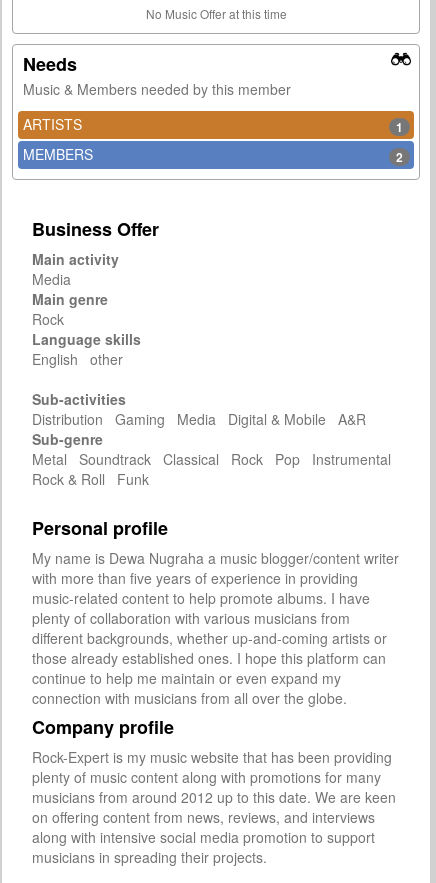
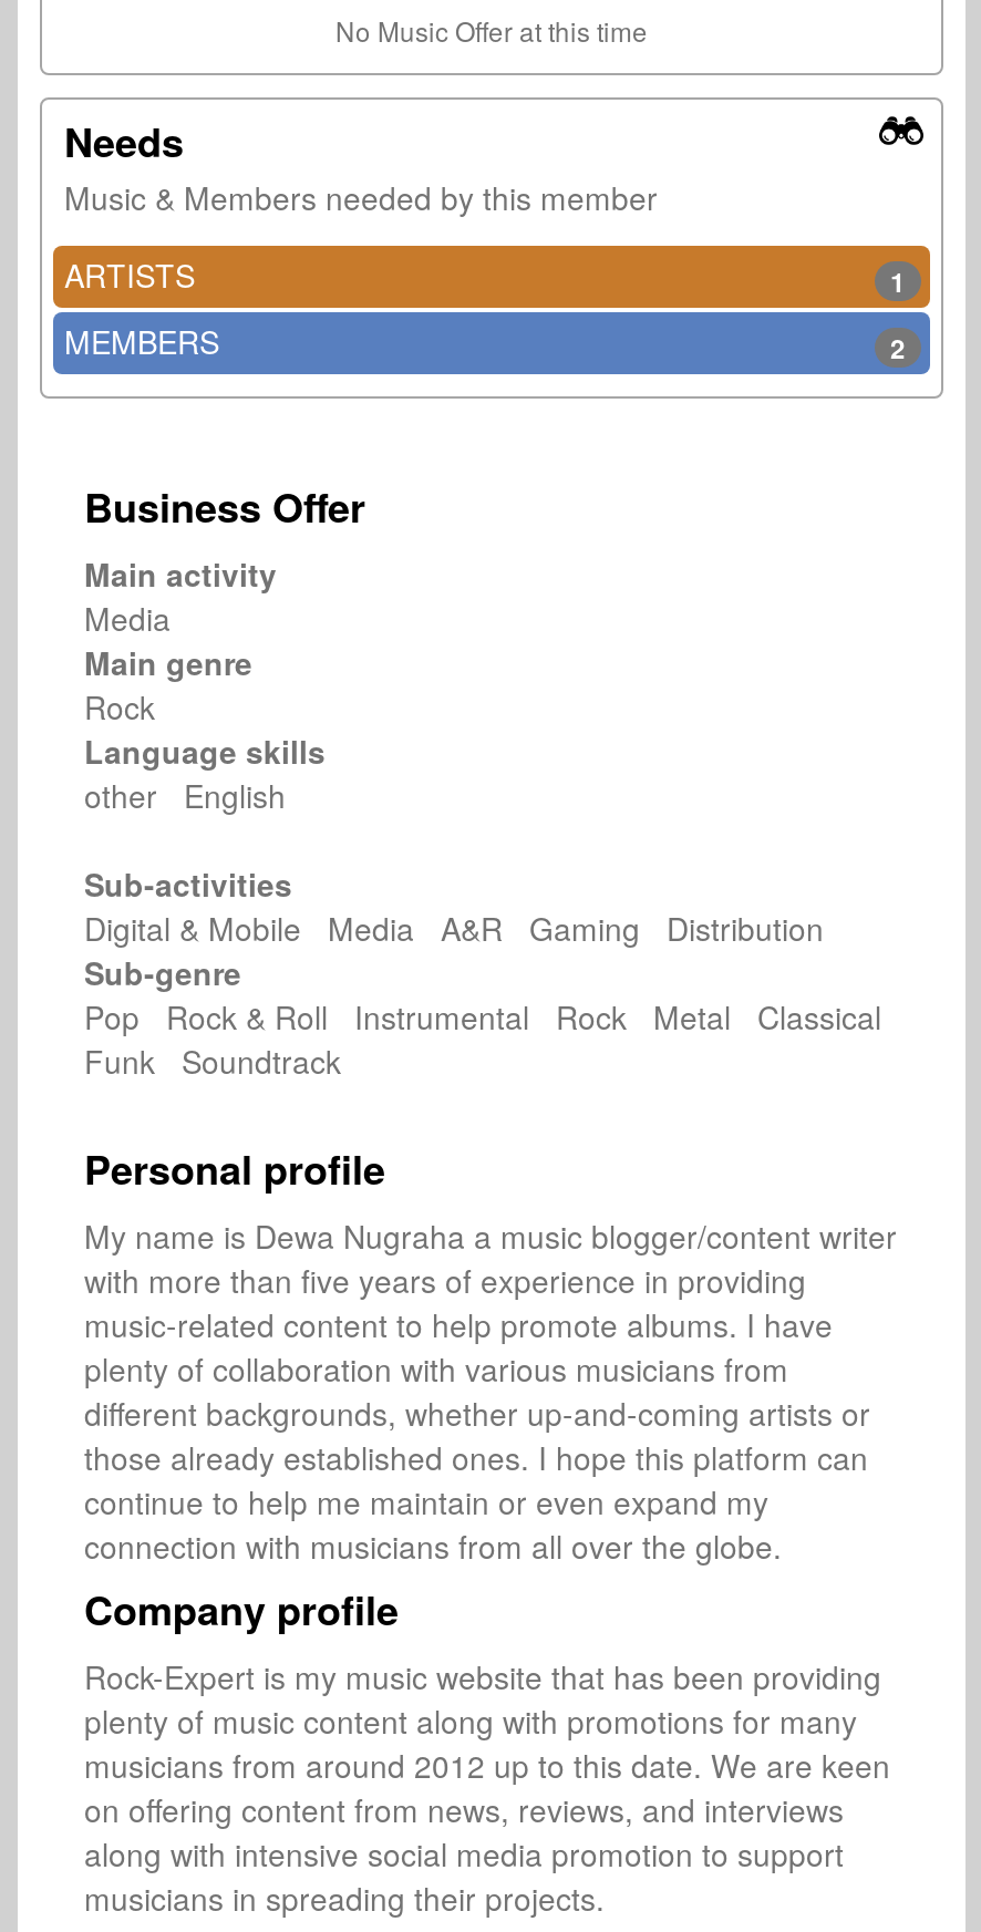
- English other
+ other English

- Distribution Gaming Media Digital & Mobile A&R
+ Digital & Mobile Media A&R Gaming Distribution

- Metal Soundtrack Classical Rock Pop Instrumental
- Rock & Roll Funk
+ Pop Rock & Roll Instrumental Rock Metal Classical
+ Funk Soundtrack
